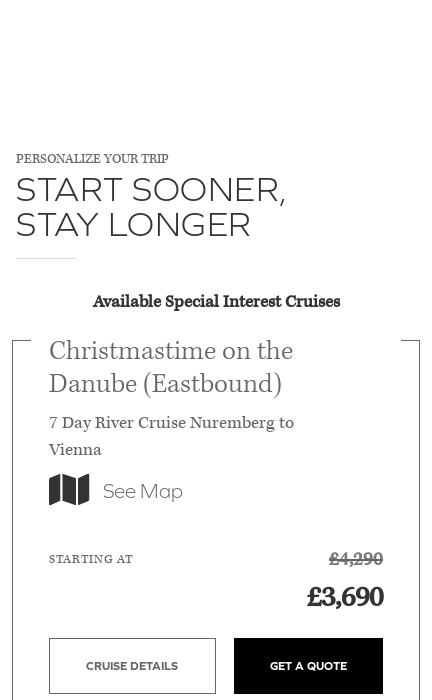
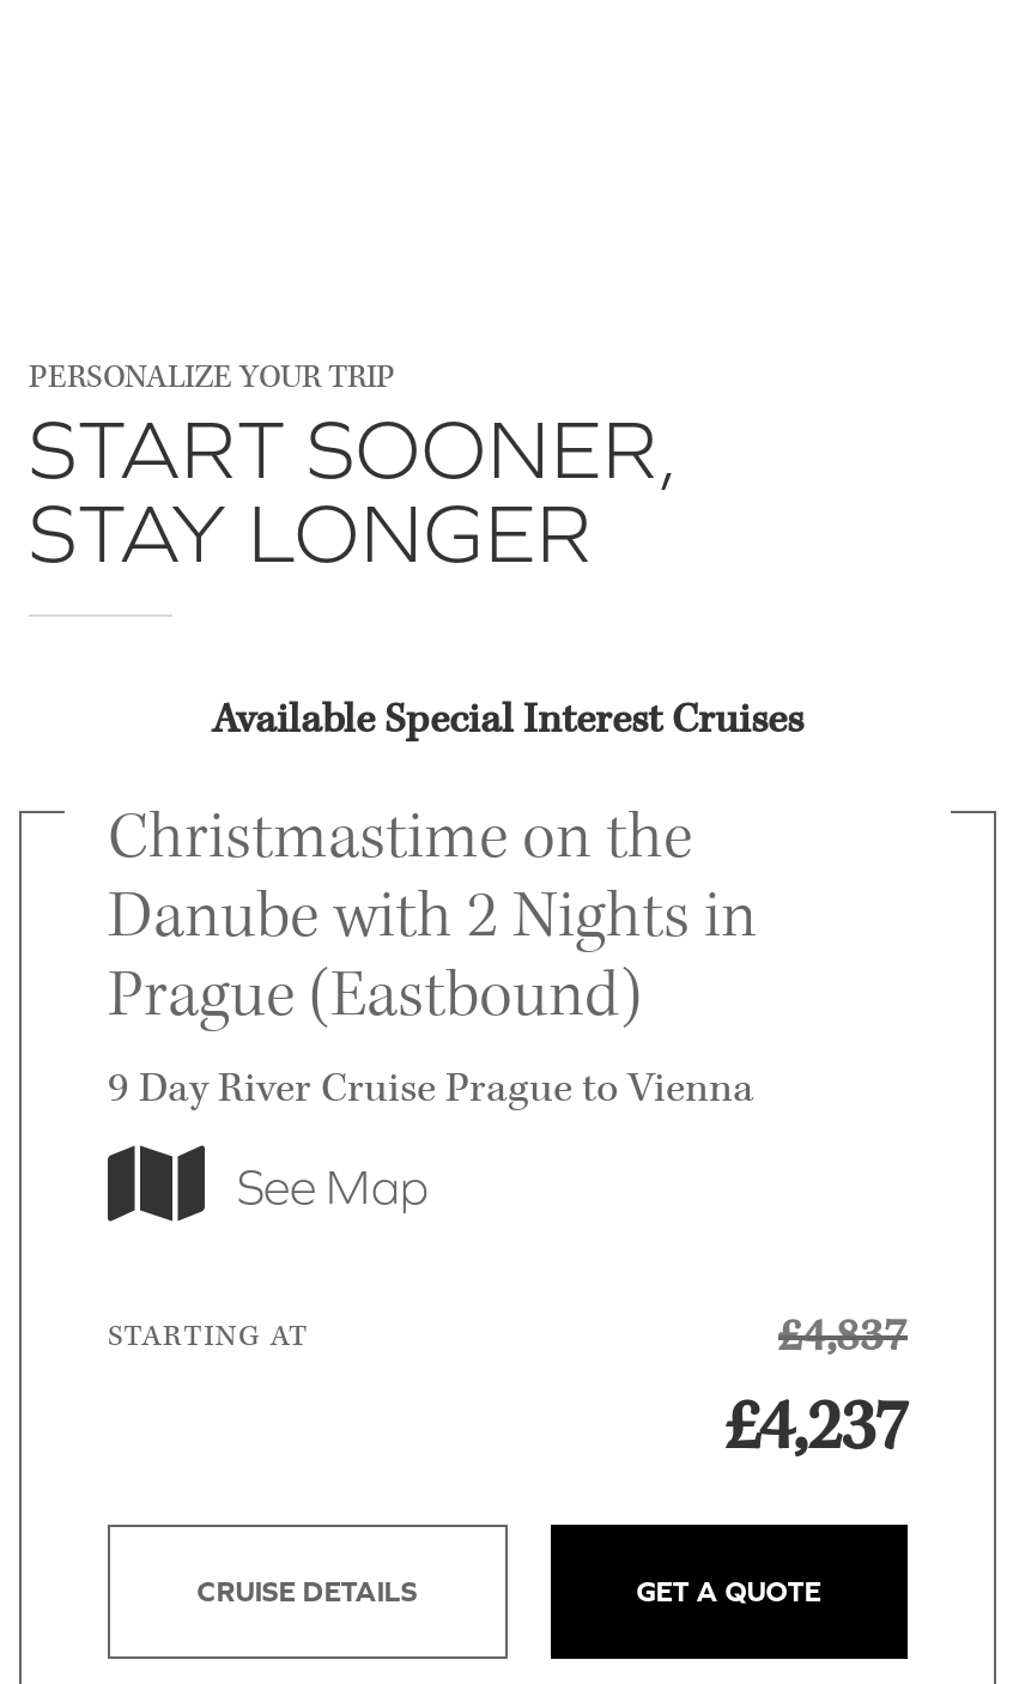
- Danube (Eastbound)
- 7 Day River Cruise Nuremberg to
- Vienna
+ Danube with 2 Nights in
+ Prague (Eastbound)
+ 9 Day River Cruise Prague to Vienna

- £4,290
+ £4,837

- £3,690
+ £4,237
